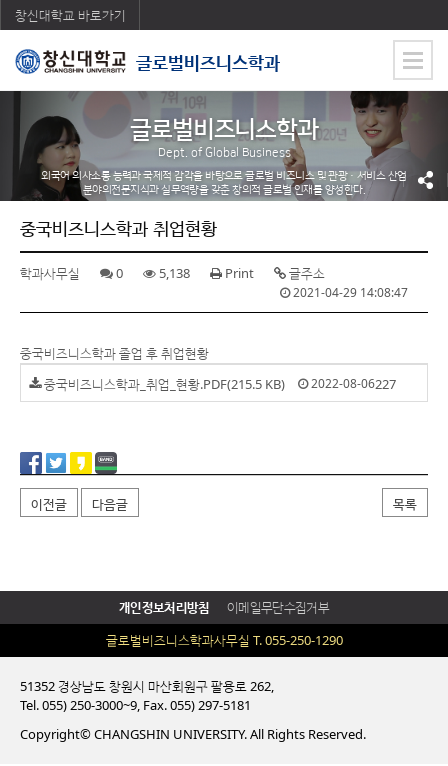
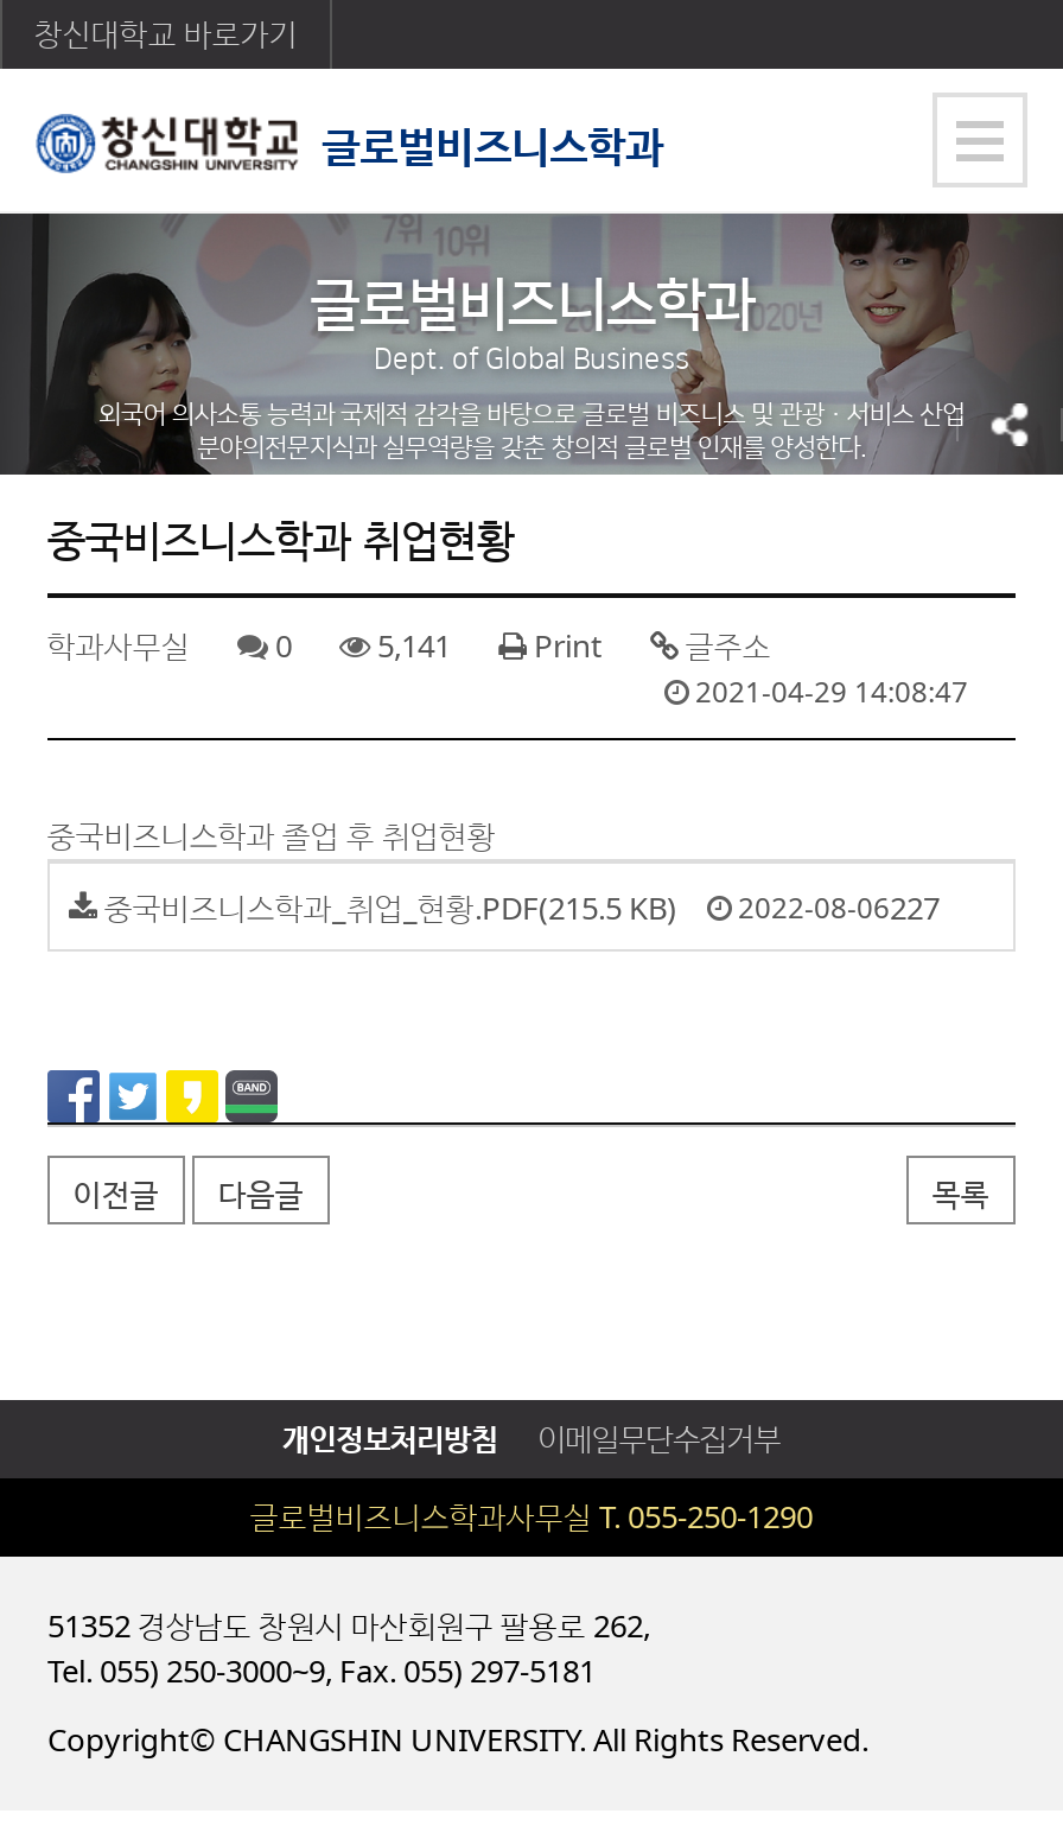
- 학과사무실 0 5,138 Print 글주소
+ 학과사무실 0 5,141 Print 글주소
